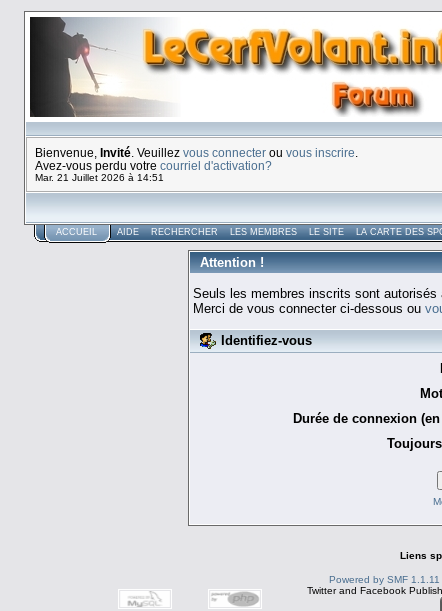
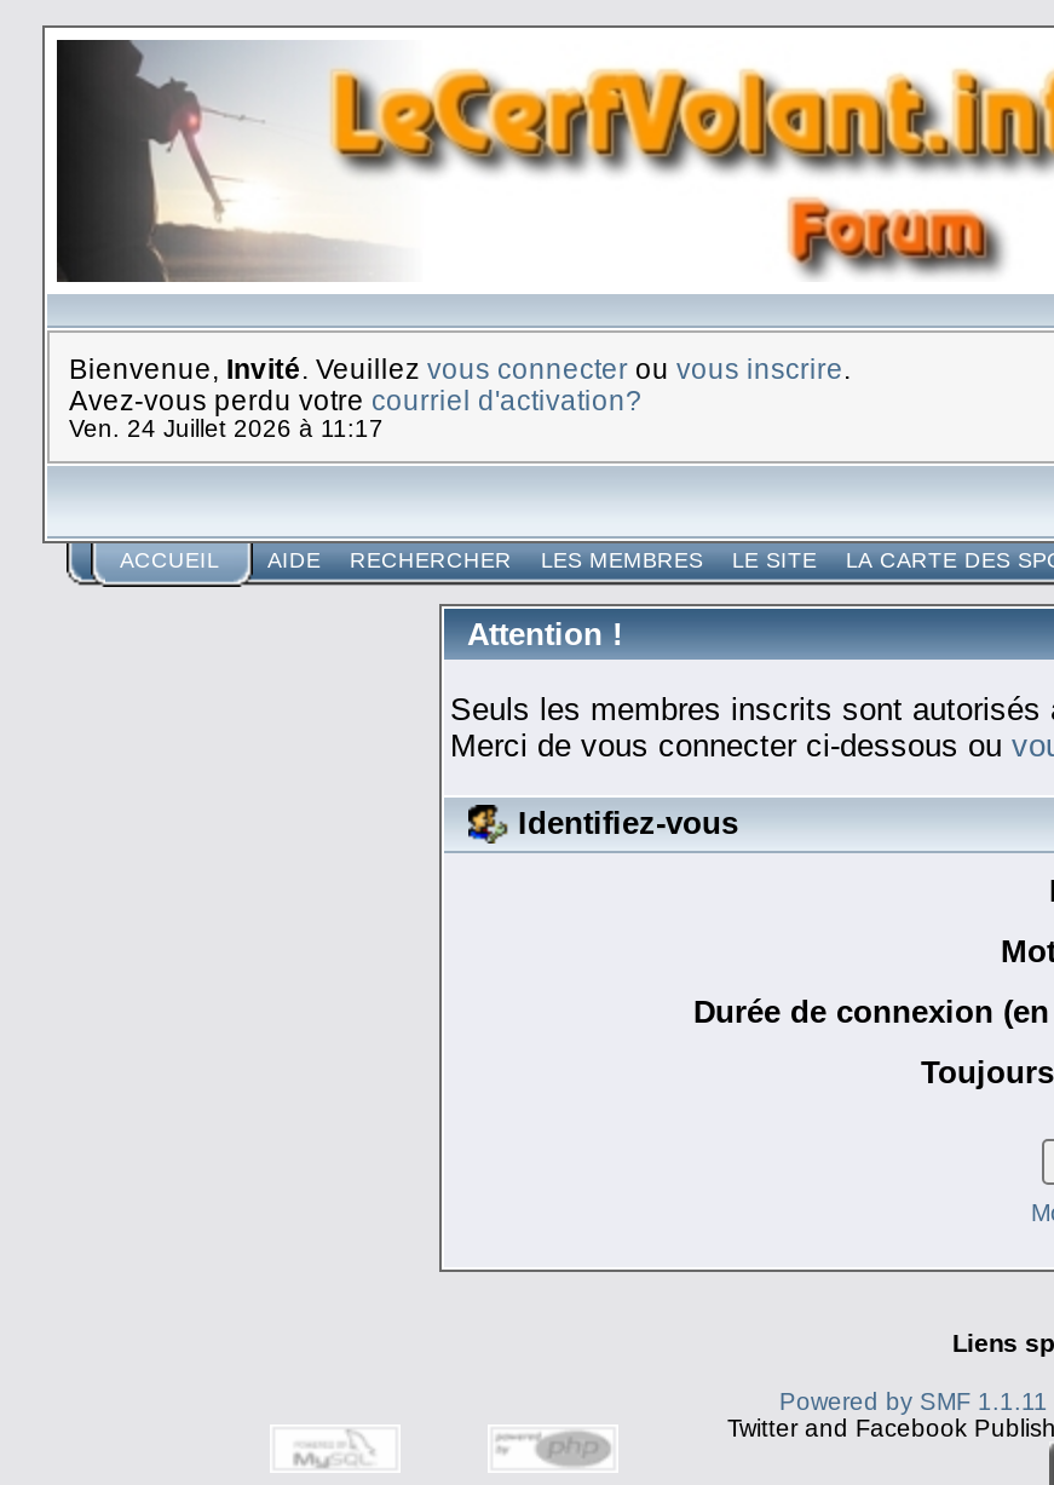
- Mar. 21 Juillet 2026 à 14:51
+ Ven. 24 Juillet 2026 à 11:17
